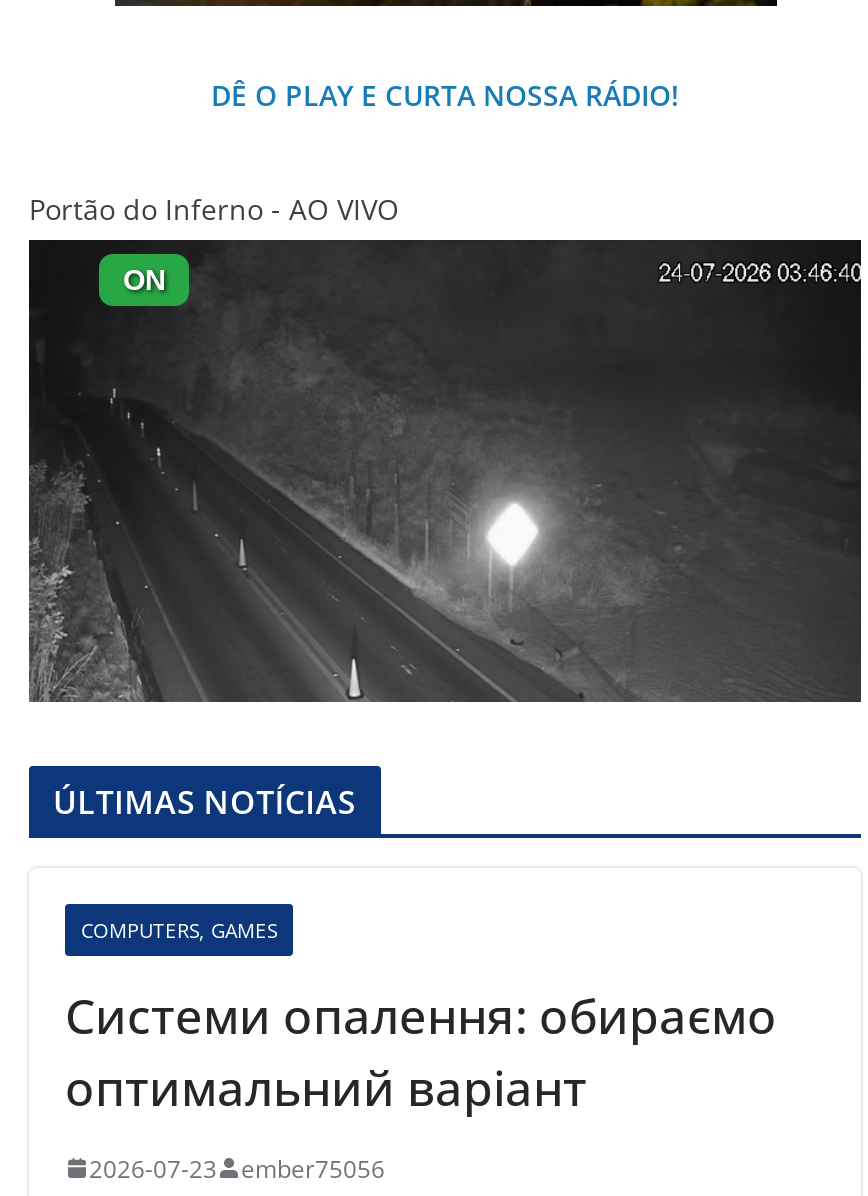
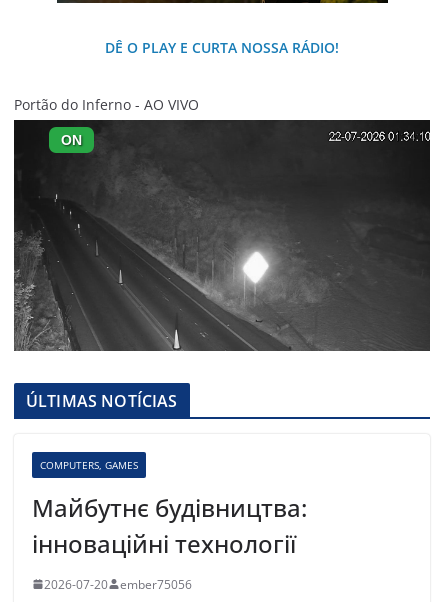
- Системи опалення: обираємо
- оптимальний варіант
+ Майбутнє будівництва:
+ інноваційні технології

- 2026-07-23 ember75056
+ 2026-07-20 ember75056
